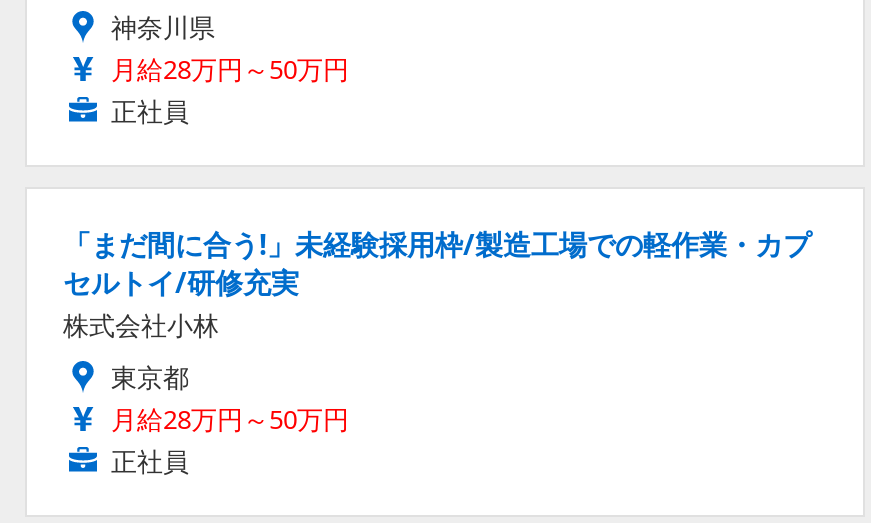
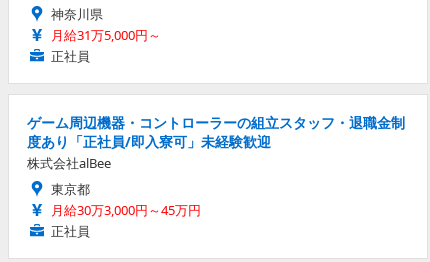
- 月給28万円～50万円
+ 月給31万5,000円～

- 「まだ間に合う!」未経験採用枠/製造工場での軽作業・カプ
- セルトイ/研修充実
- 株式会社小林
+ ゲーム周辺機器・コントローラーの組立スタッフ・退職金制
+ 度あり「正社員/即入寮可」未経験歓迎
+ 株式会社alBee

- 月給28万円～50万円
+ 月給30万3,000円～45万円
